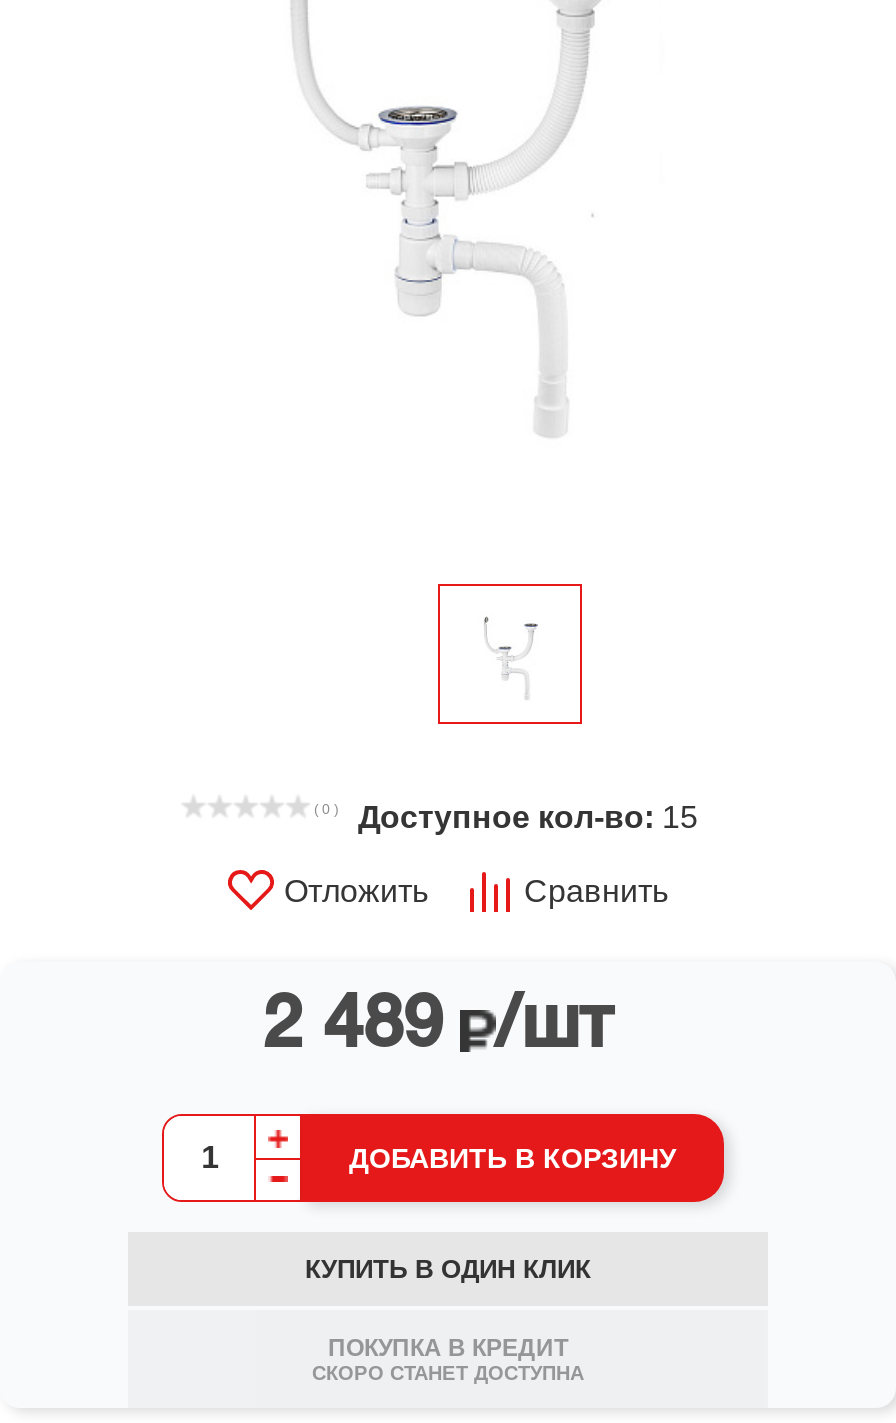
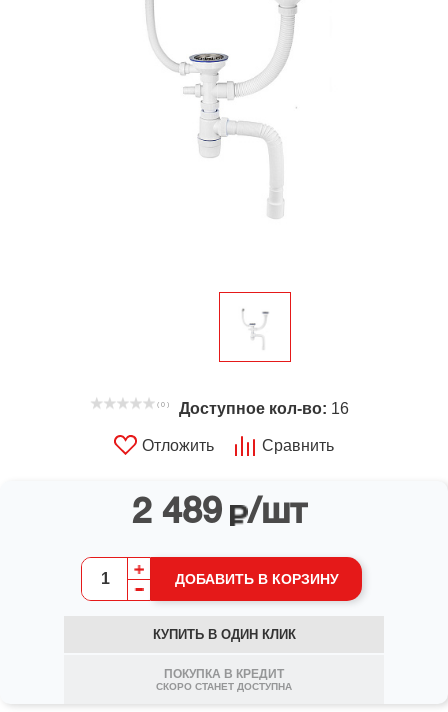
- Доступное кол-во: 15
+ Доступное кол-во: 16
